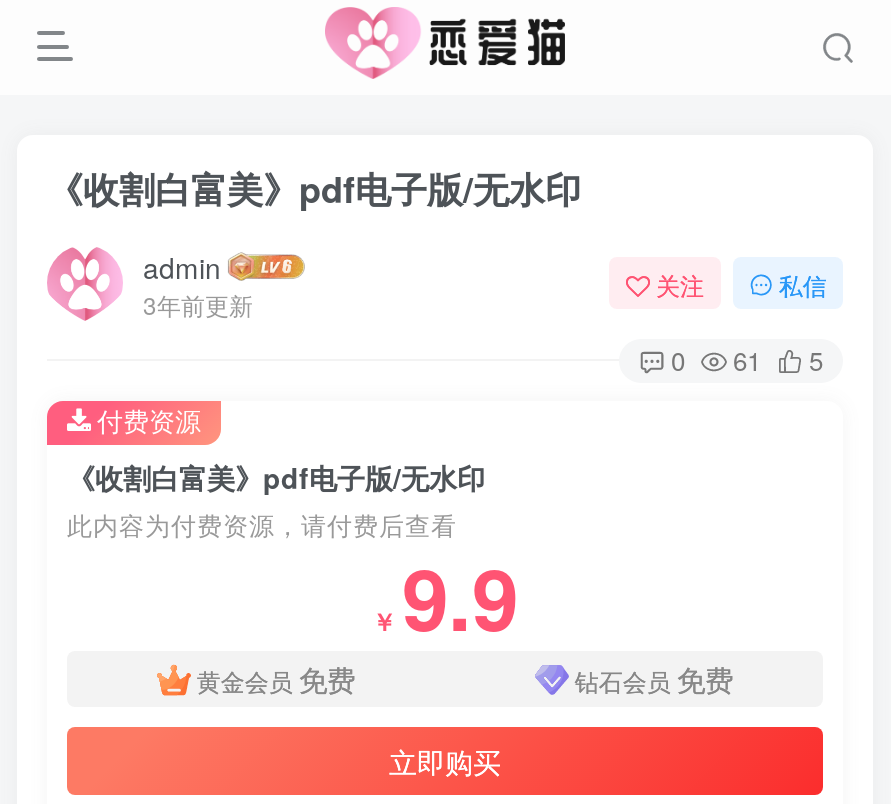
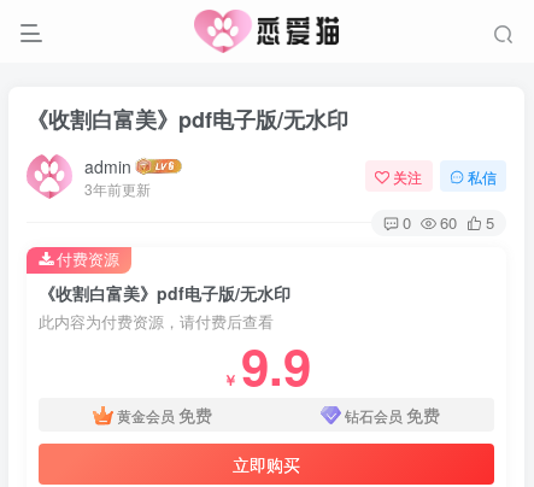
- 0 61 5
+ 0 60 5
